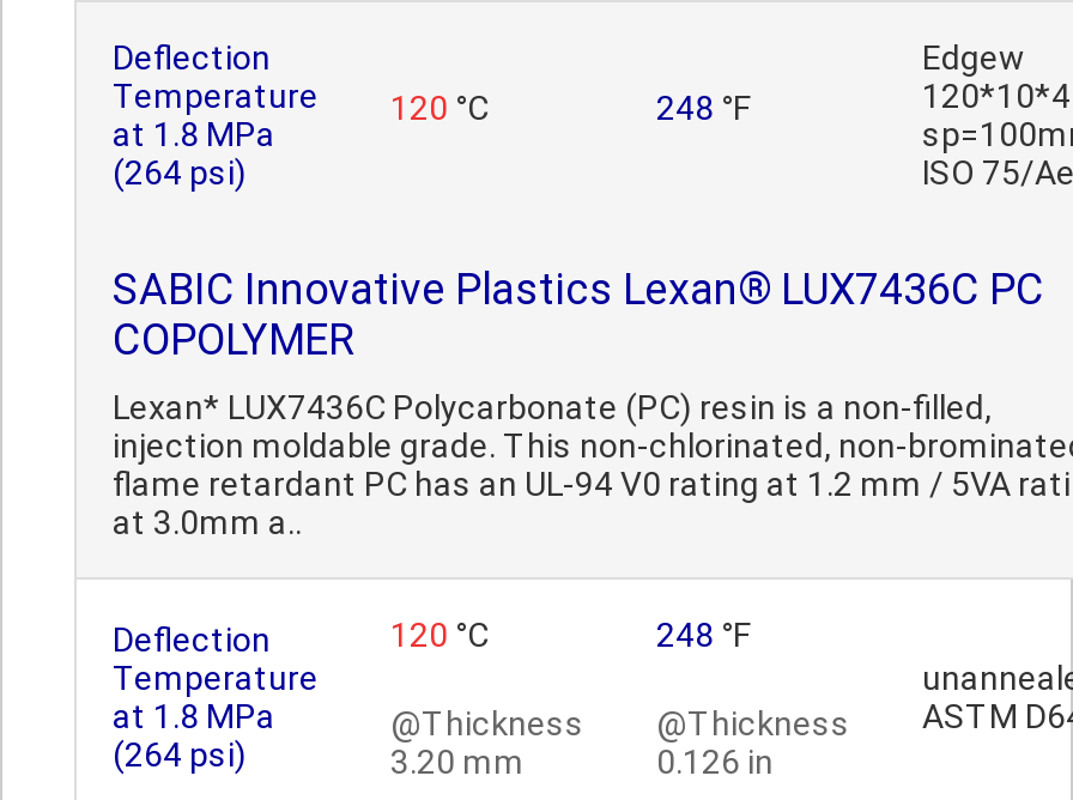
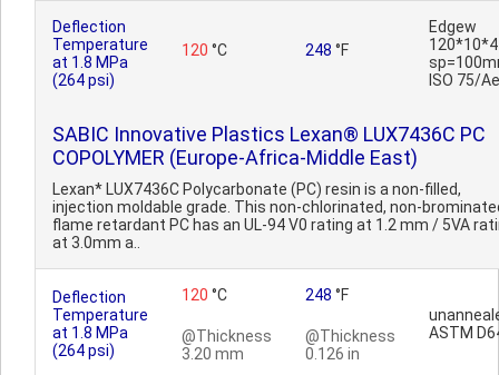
- COPOLYMER
+ COPOLYMER (Europe-Africa-Middle East)
